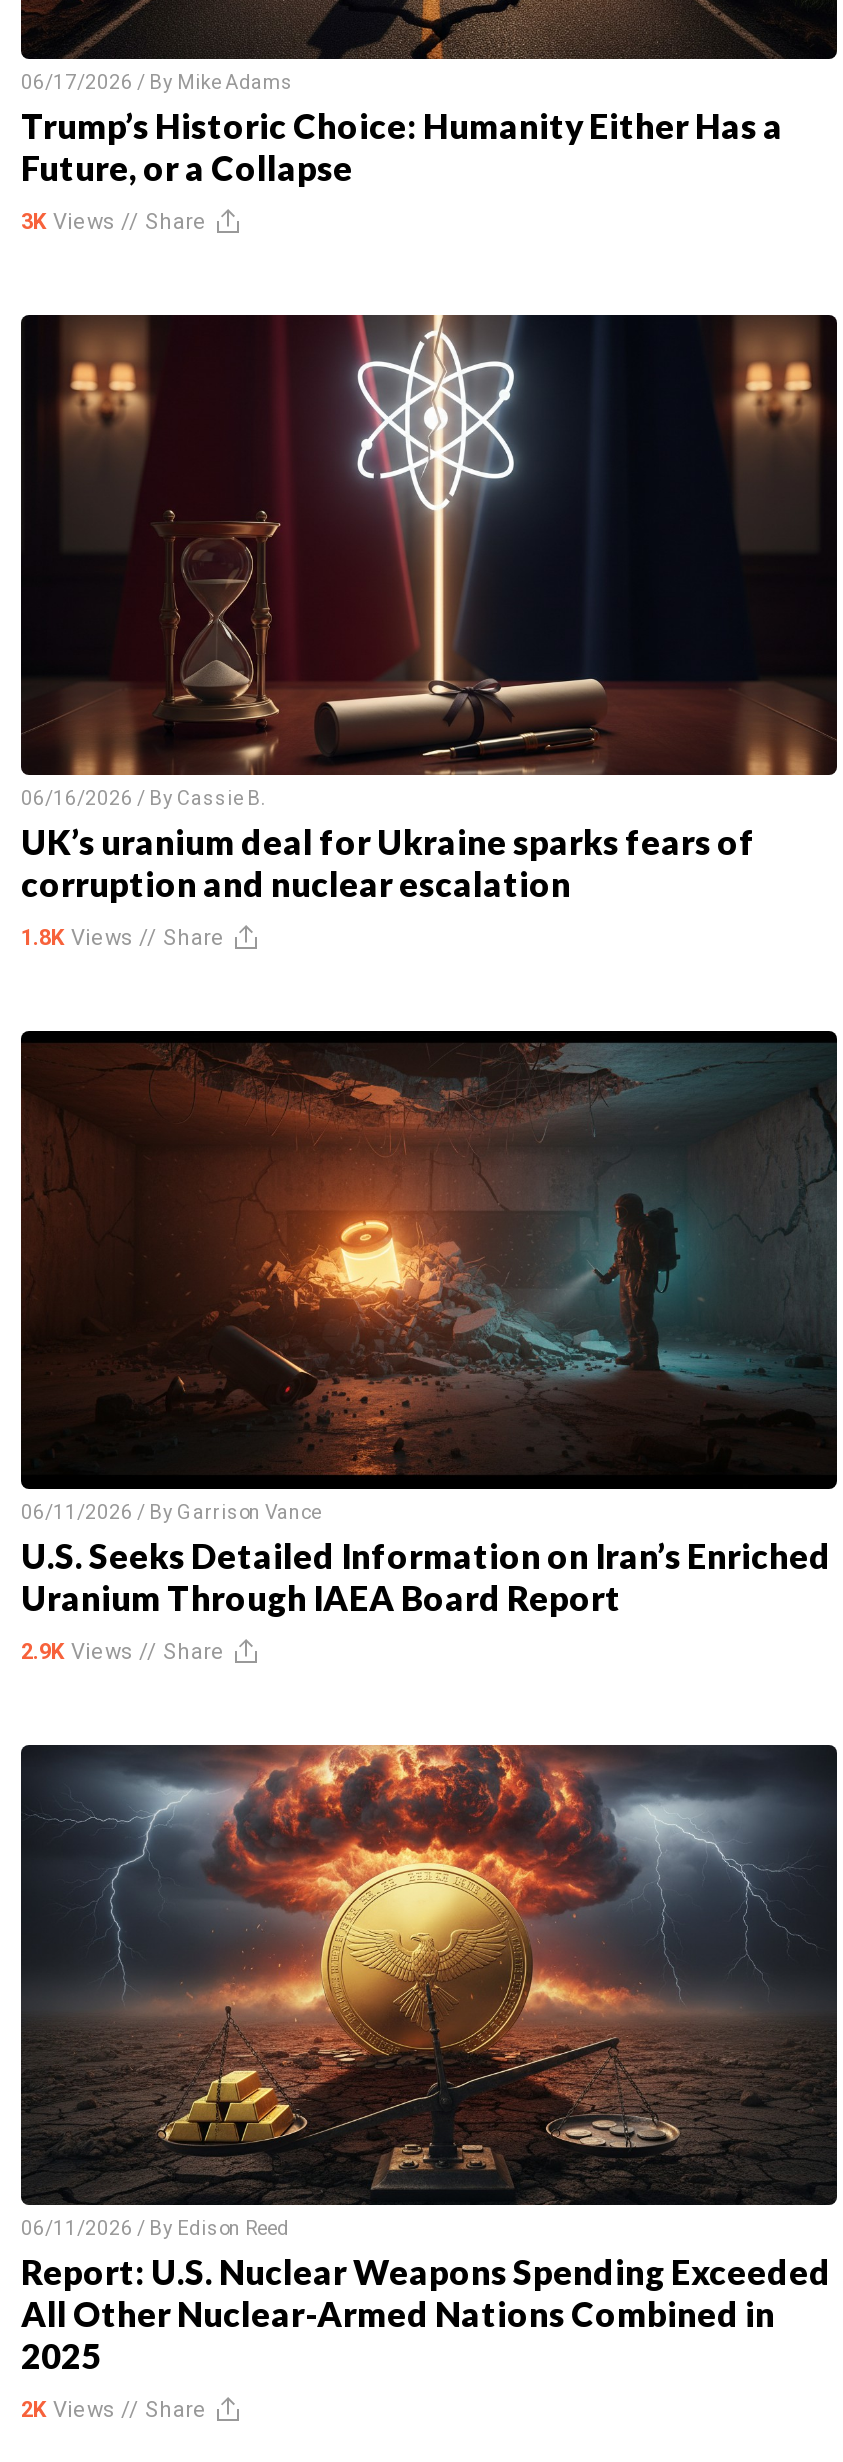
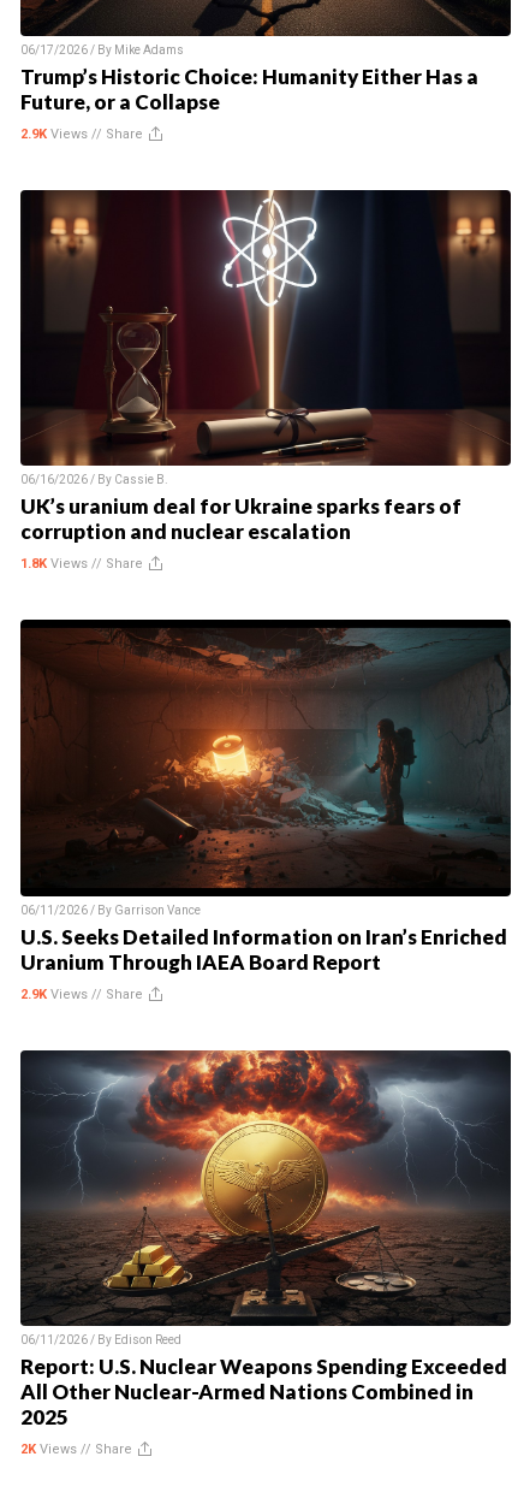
- 3K Views // Share
+ 2.9K Views // Share
